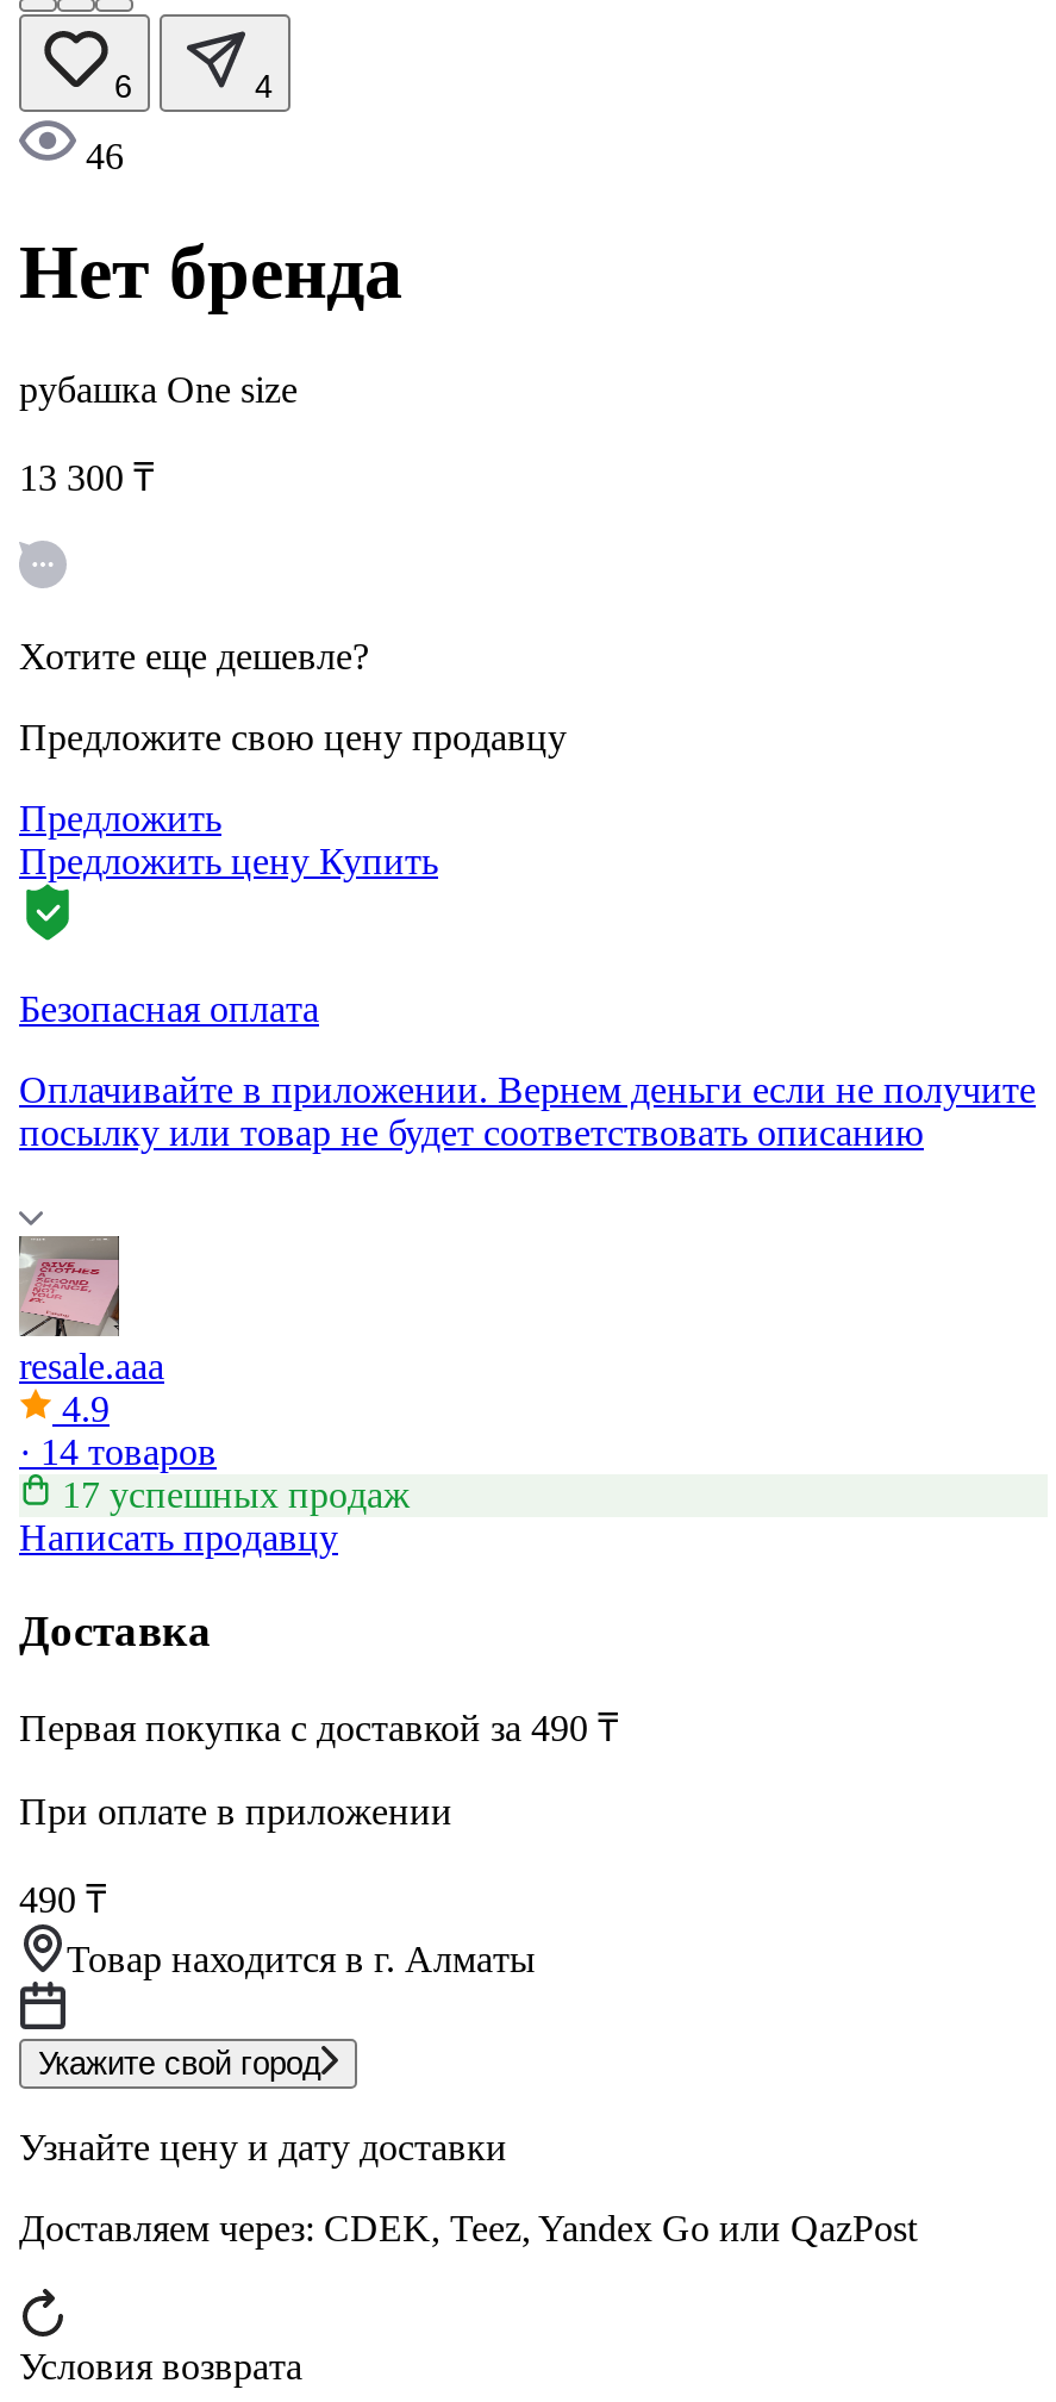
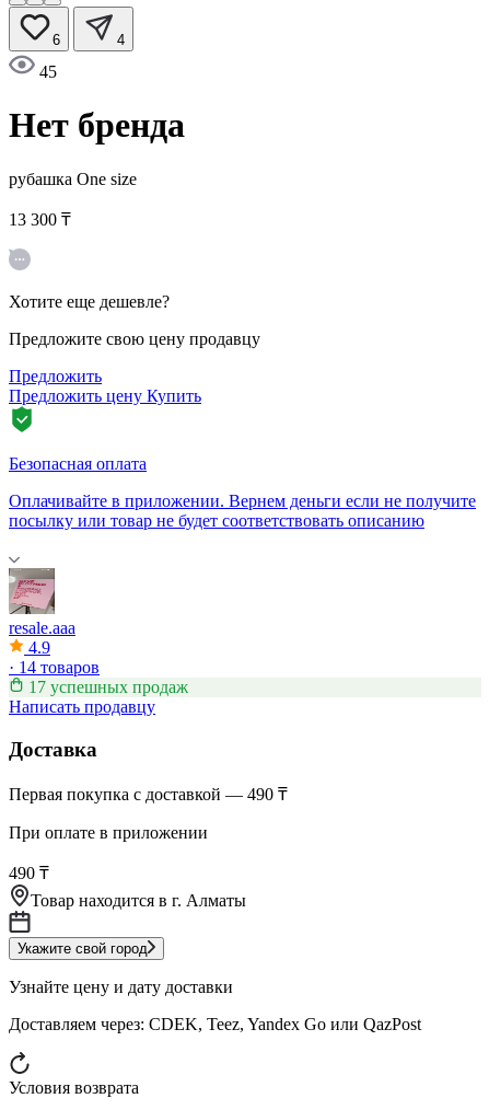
- 46
+ 45

- Первая покупка с доставкой за 490 ₸
+ Первая покупка с доставкой — 490 ₸
